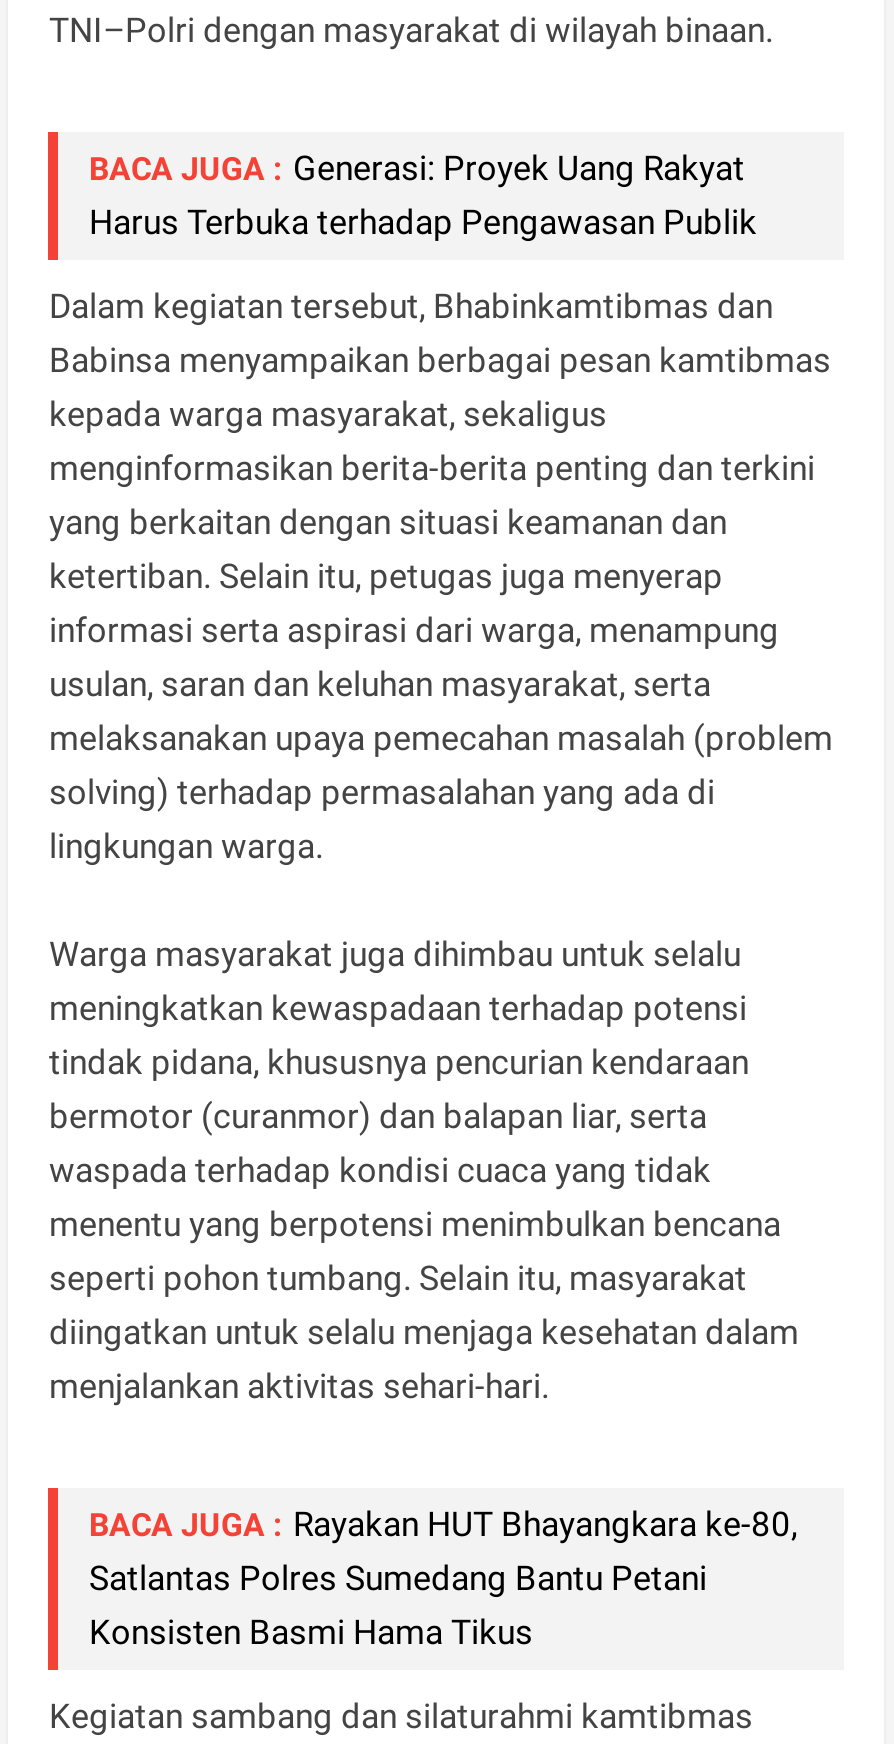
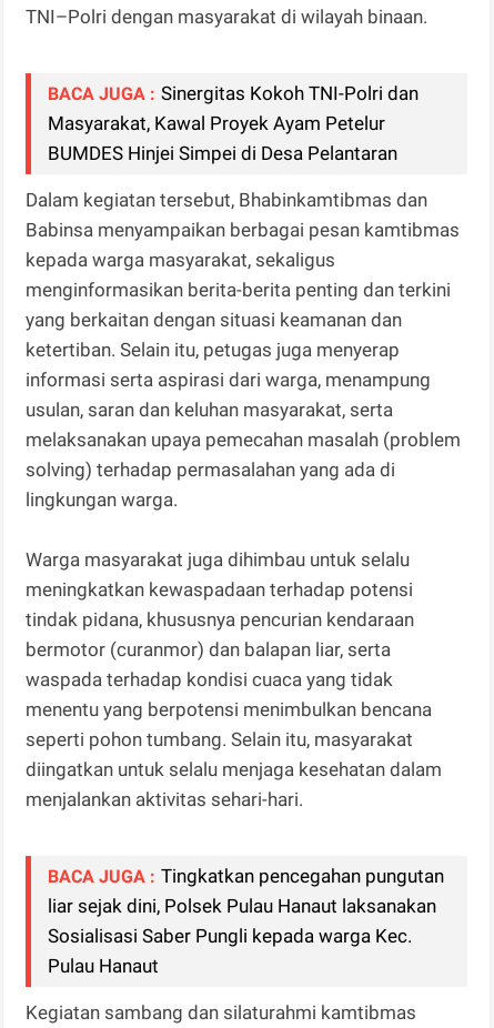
- BACA JUGA : Generasi: Proyek Uang Rakyat
- Harus Terbuka terhadap Pengawasan Publik
+ BACA JUGA : Sinergitas Kokoh TNI-Polri dan
+ Masyarakat, Kawal Proyek Ayam Petelur
+ BUMDES Hinjei Simpei di Desa Pelantaran

- BACA JUGA : Rayakan HUT Bhayangkara ke-80,
- Satlantas Polres Sumedang Bantu Petani
- Konsisten Basmi Hama Tikus
+ BACA JUGA : Tingkatkan pencegahan pungutan
+ liar sejak dini, Polsek Pulau Hanaut laksanakan
+ Sosialisasi Saber Pungli kepada warga Kec.
+ Pulau Hanaut
